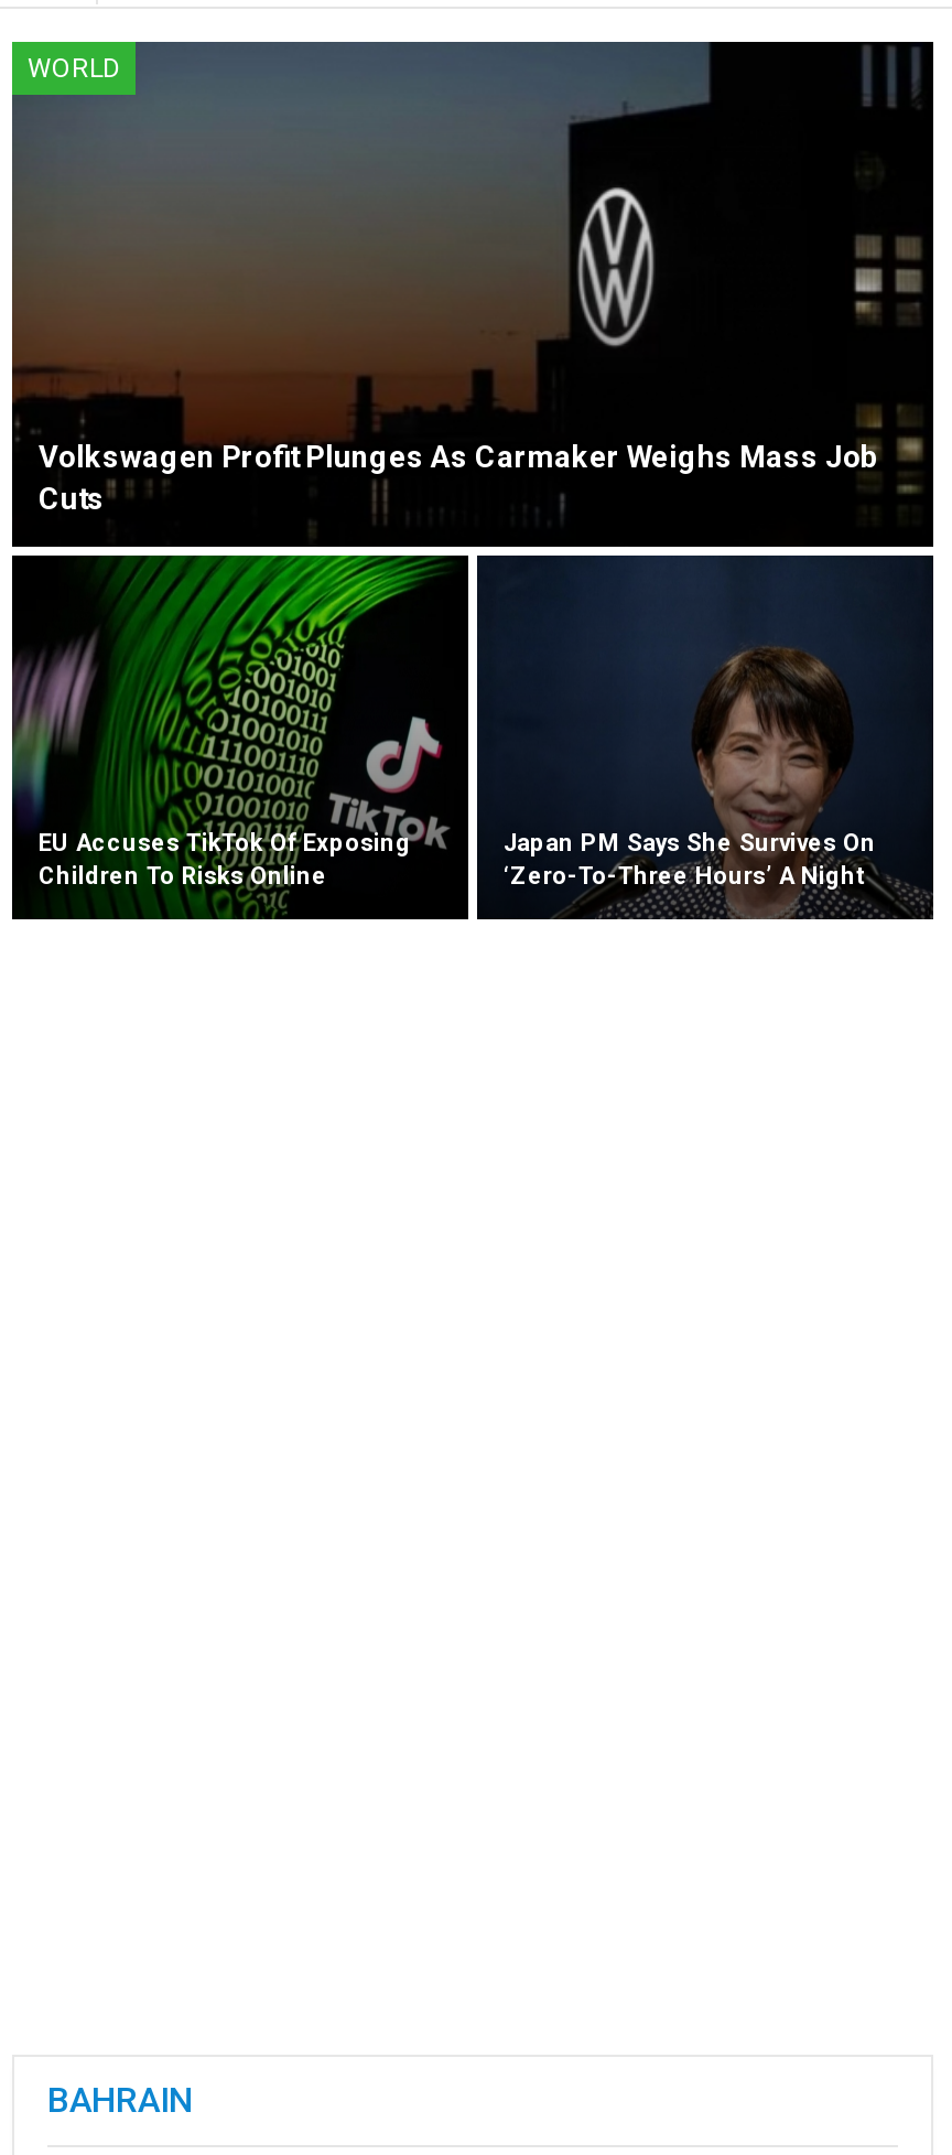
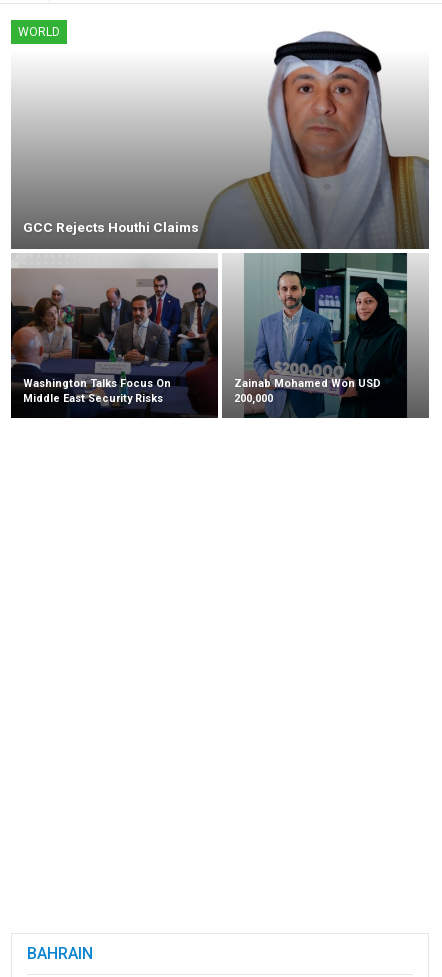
- [image]
- Volkswagen Profit Plunges As Carmaker Weighs Mass Job
- Cuts
+ [image]
+ GCC Rejects Houthi Claims

- EU Accuses TikTok Of Exposing
- Children To Risks Online
+ Washington Talks Focus On
+ Middle East Security Risks

- Japan PM Says She Survives On
- ‘zero-To-Three Hours’ A Night
+ Zainab Mohamed Won USD
+ 200,000
